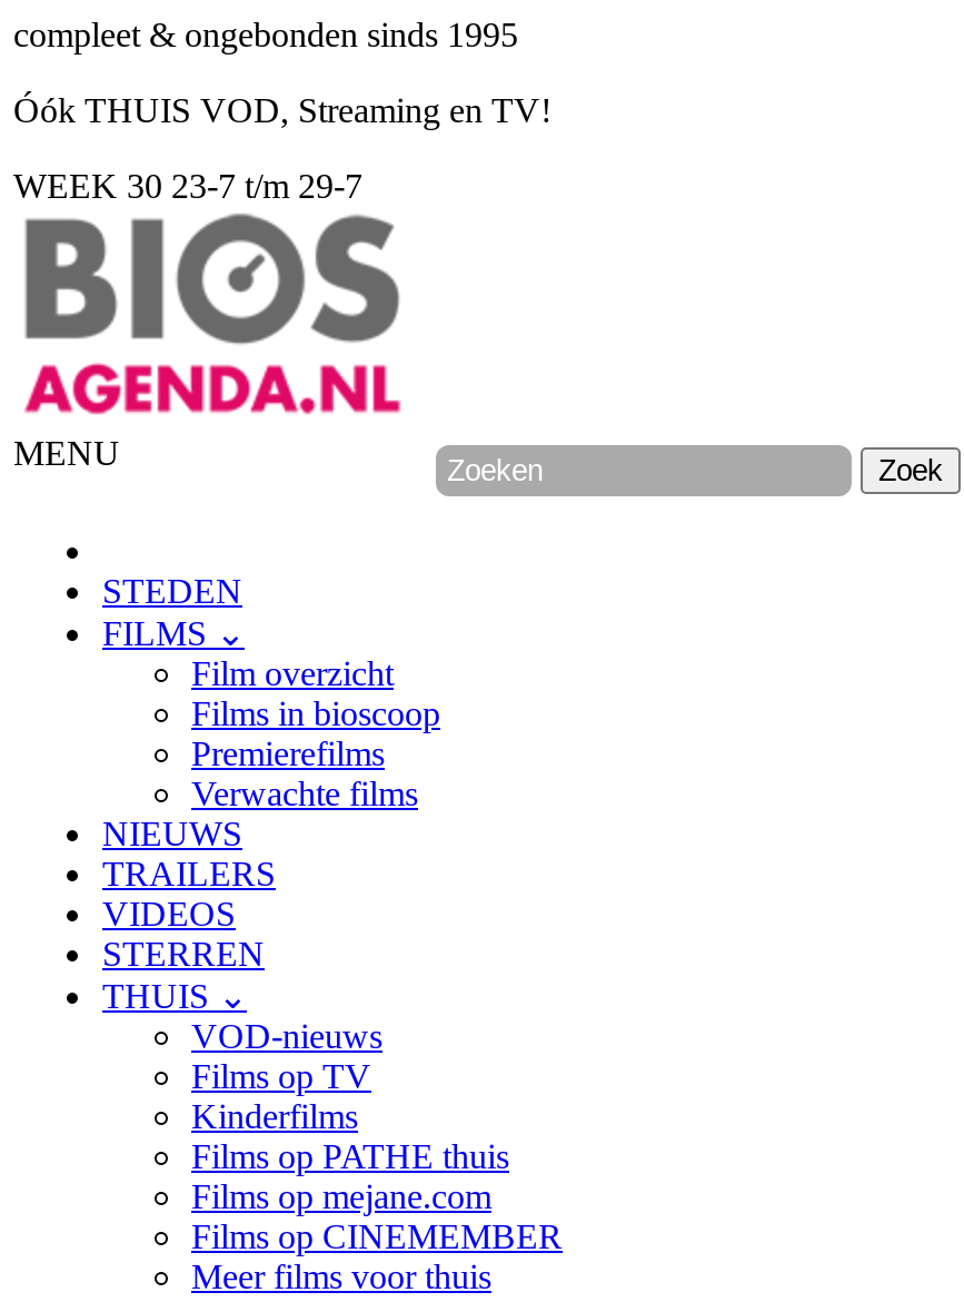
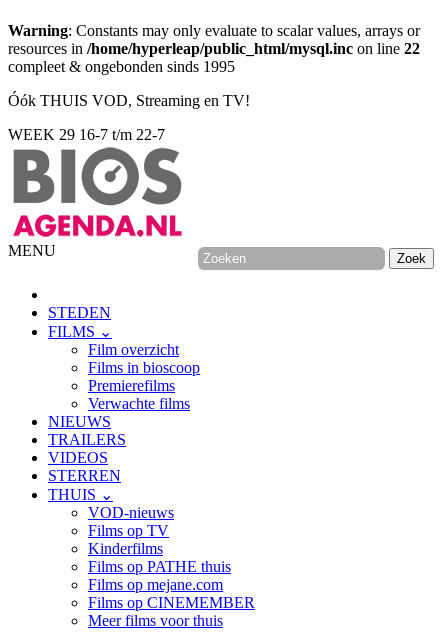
+ Warning: Constants may only evaluate to scalar values, arrays or
+ resources in /home/hyperleap/public_html/mysql.inc on line 22

- WEEK 30 23-7 t/m 29-7
+ WEEK 29 16-7 t/m 22-7
